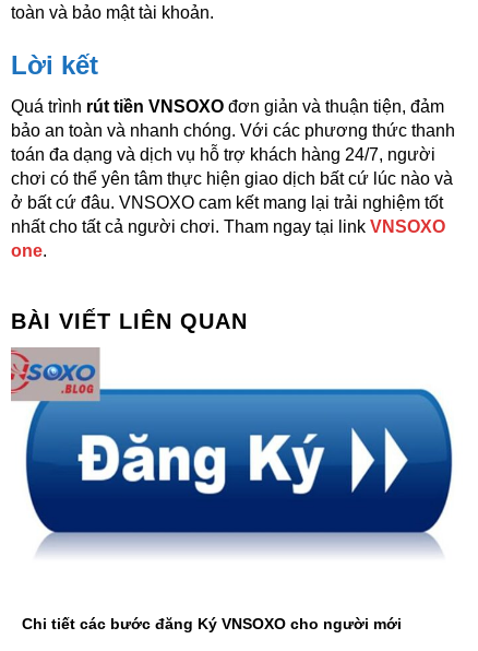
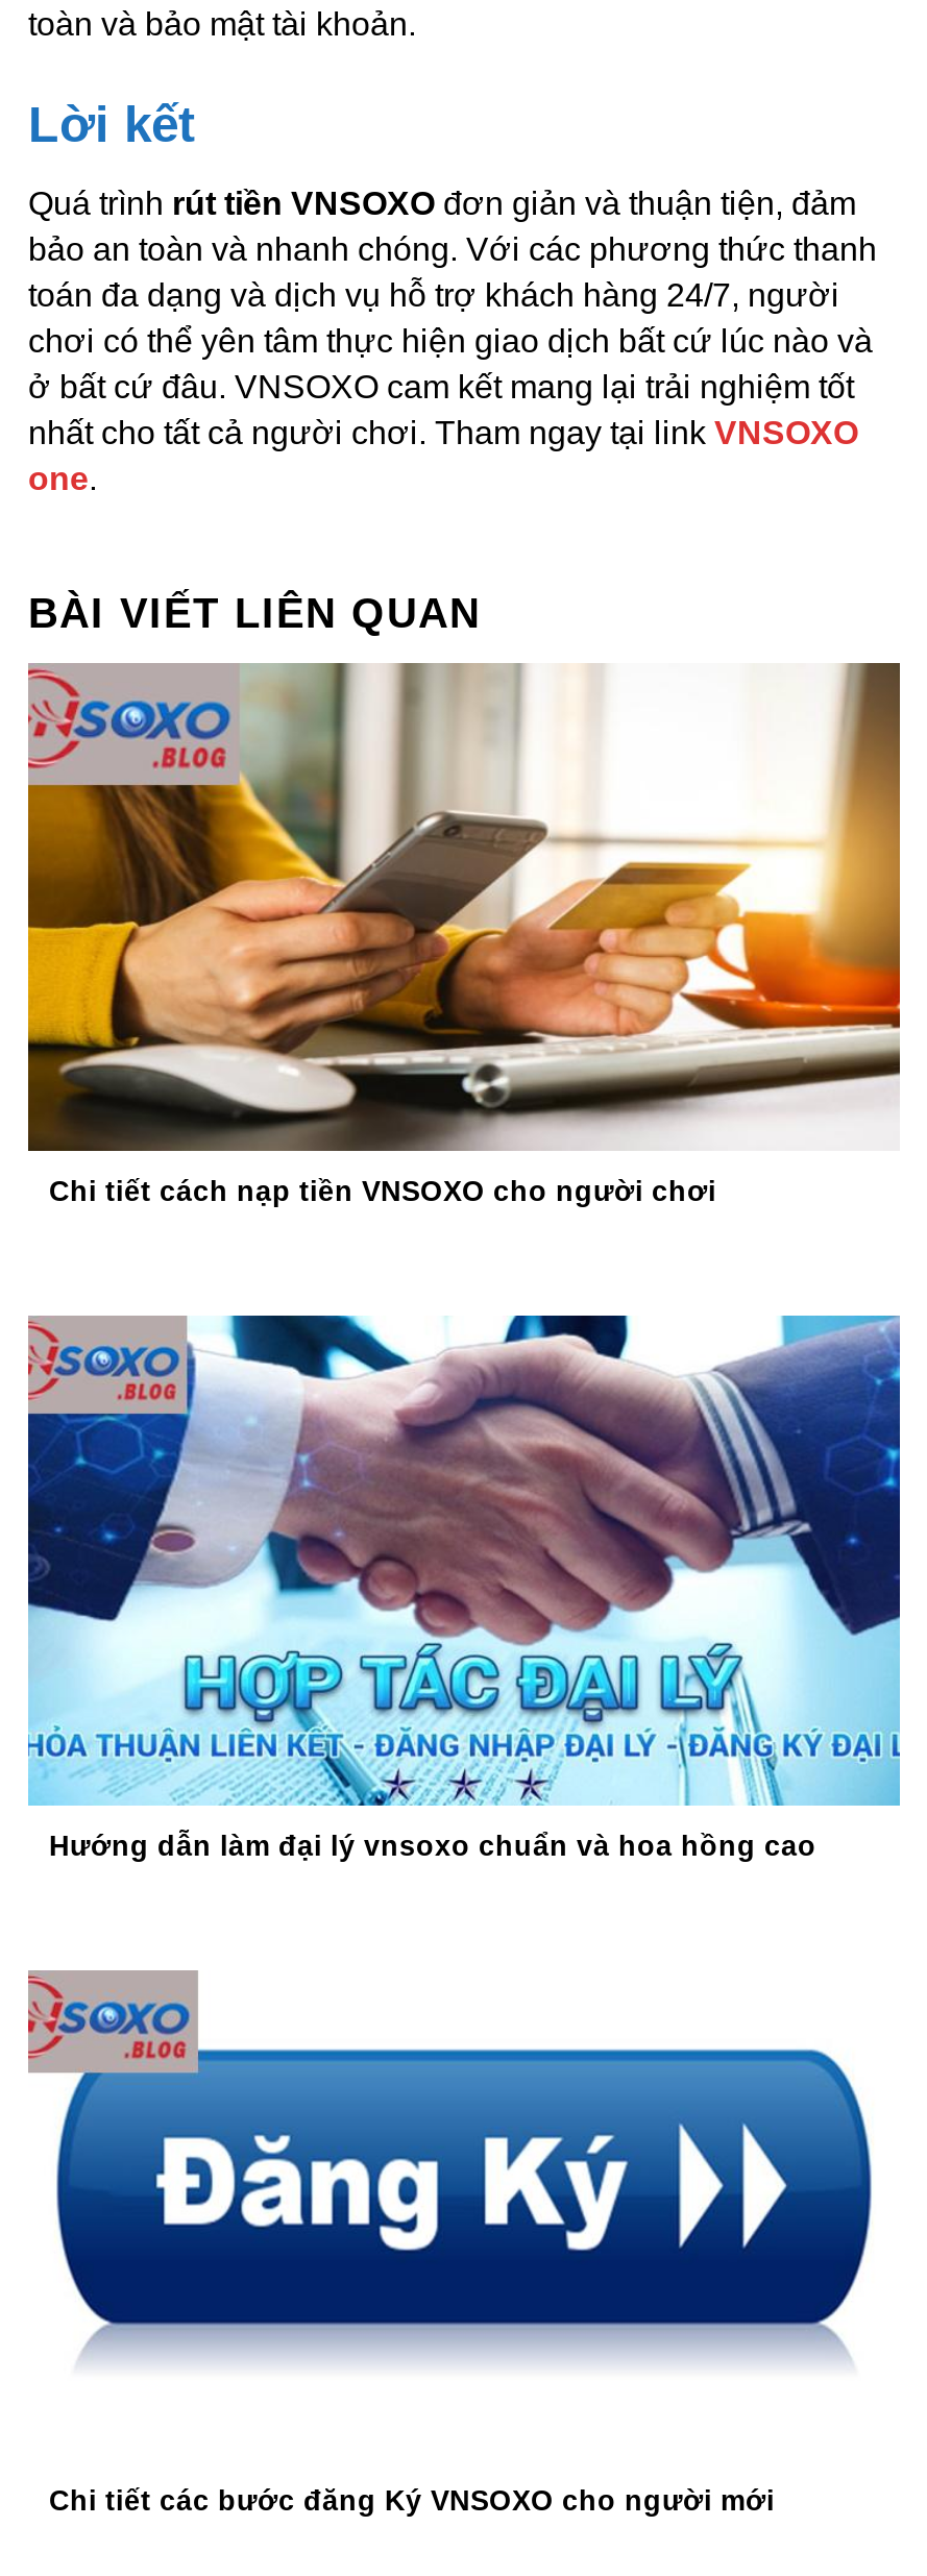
+ [image]
+ Chi tiết cách nạp tiền VNSOXO cho người chơi

+ [image]
+ Hướng dẫn làm đại lý vnsoxo chuẩn và hoa hồng cao
